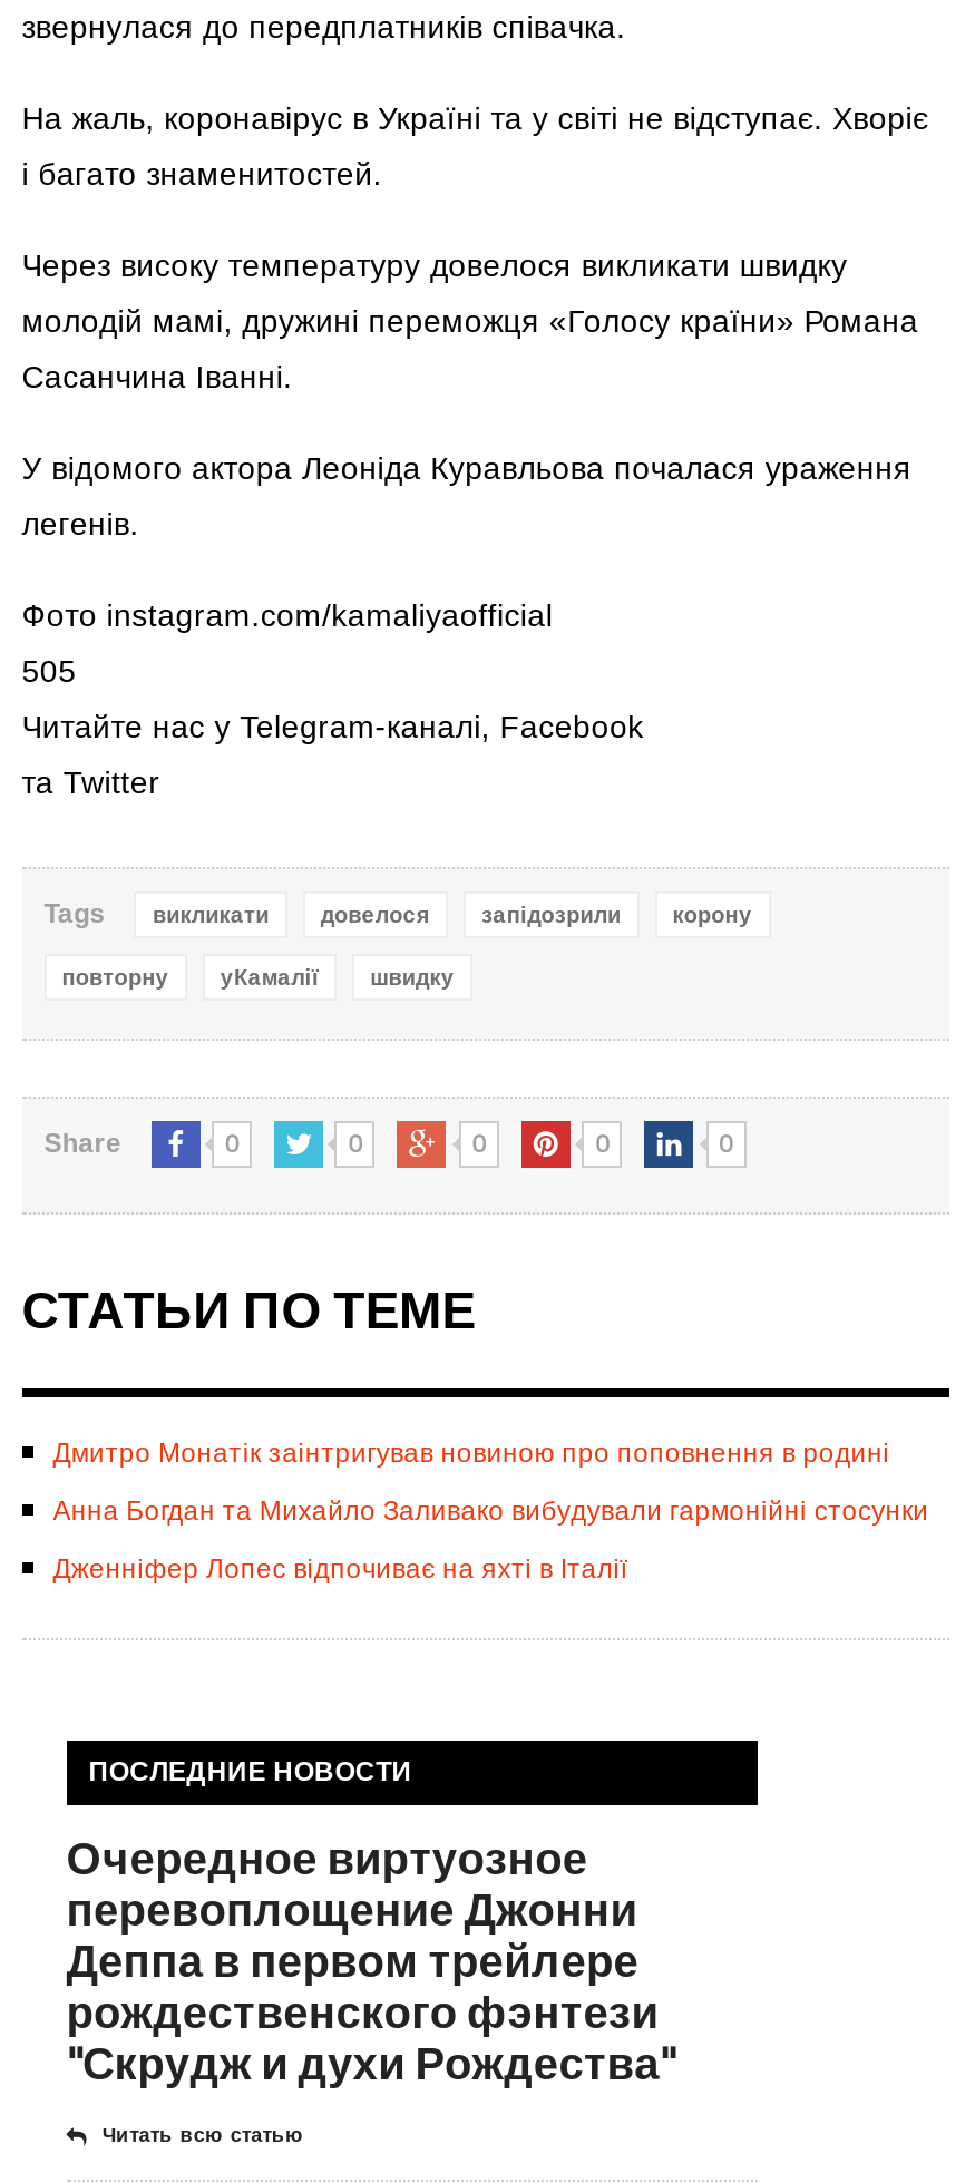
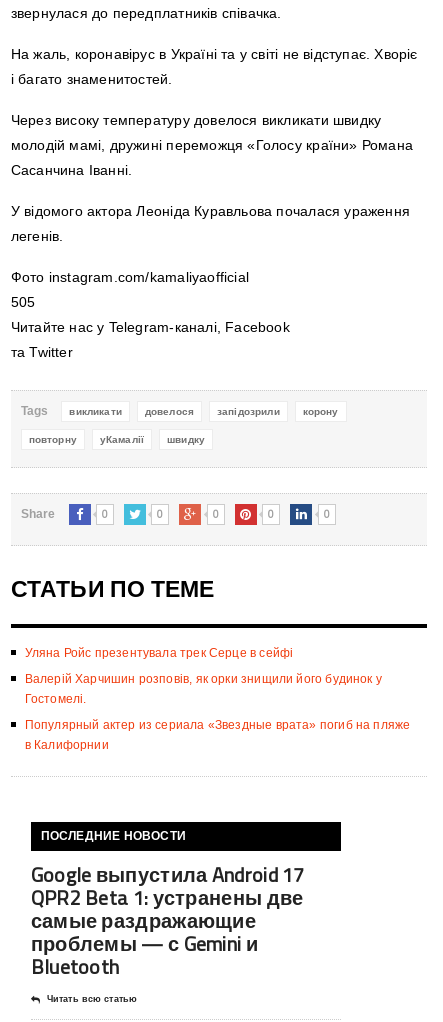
- Дмитро Монатік заінтригував новиною про поповнення в родині
+ Уляна Ройс презентувала трек Серце в сейфі

- Анна Богдан та Михайло Заливако вибудували гармонійні стосунки
+ Валерій Харчишин розповів, як орки знищили його будинок у
+ Гостомелі.

- Дженніфер Лопес відпочиває на яхті в Італії
+ Популярный актер из сериала «Звездные врата» погиб на пляже
+ в Калифорнии

- Очередное виртуозное
- перевоплощение Джонни
- Деппа в первом трейлере
- рождественского фэнтези
- "Скрудж и духи Рождества"
+ Google выпустила Android 17
+ QPR2 Beta 1: устранены две
+ самые раздражающие
+ проблемы — с Gemini и
+ Bluetooth
